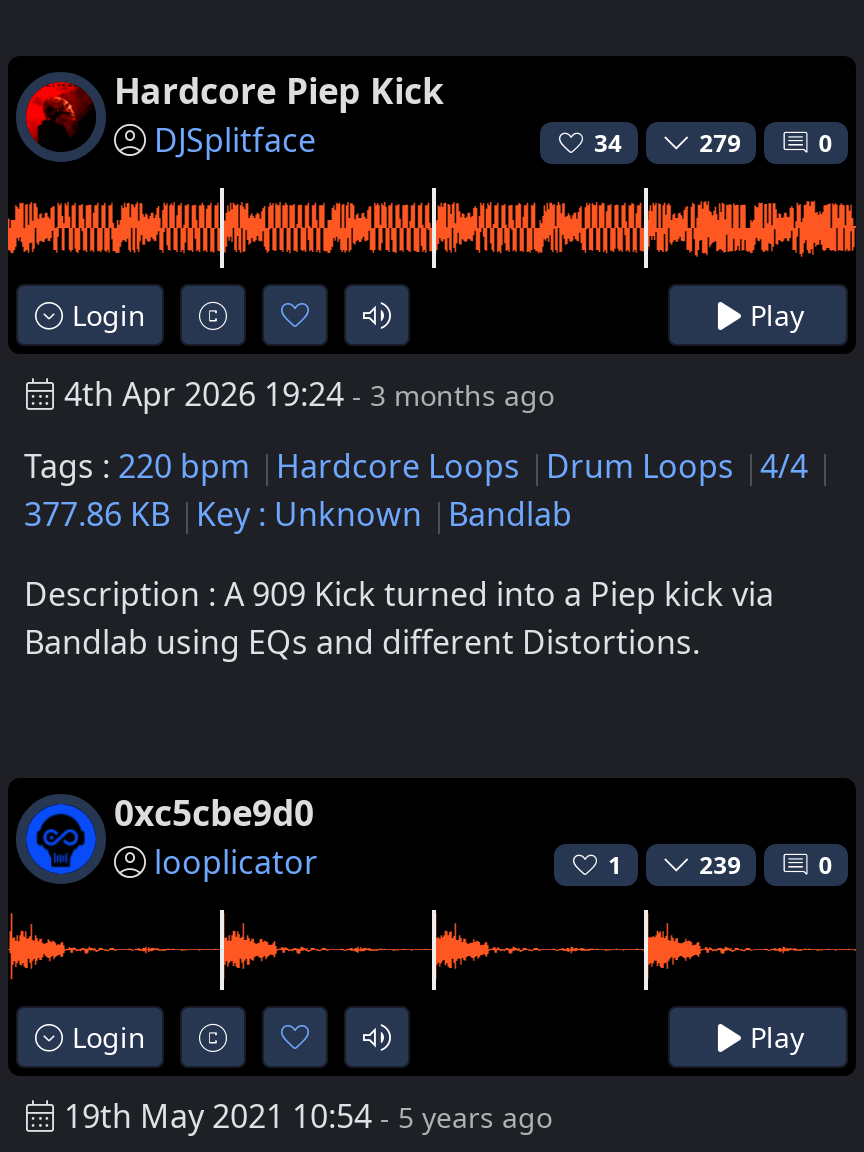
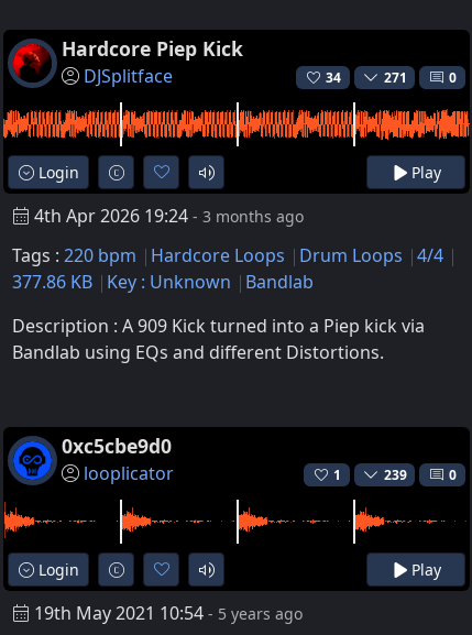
- 279
+ 271
